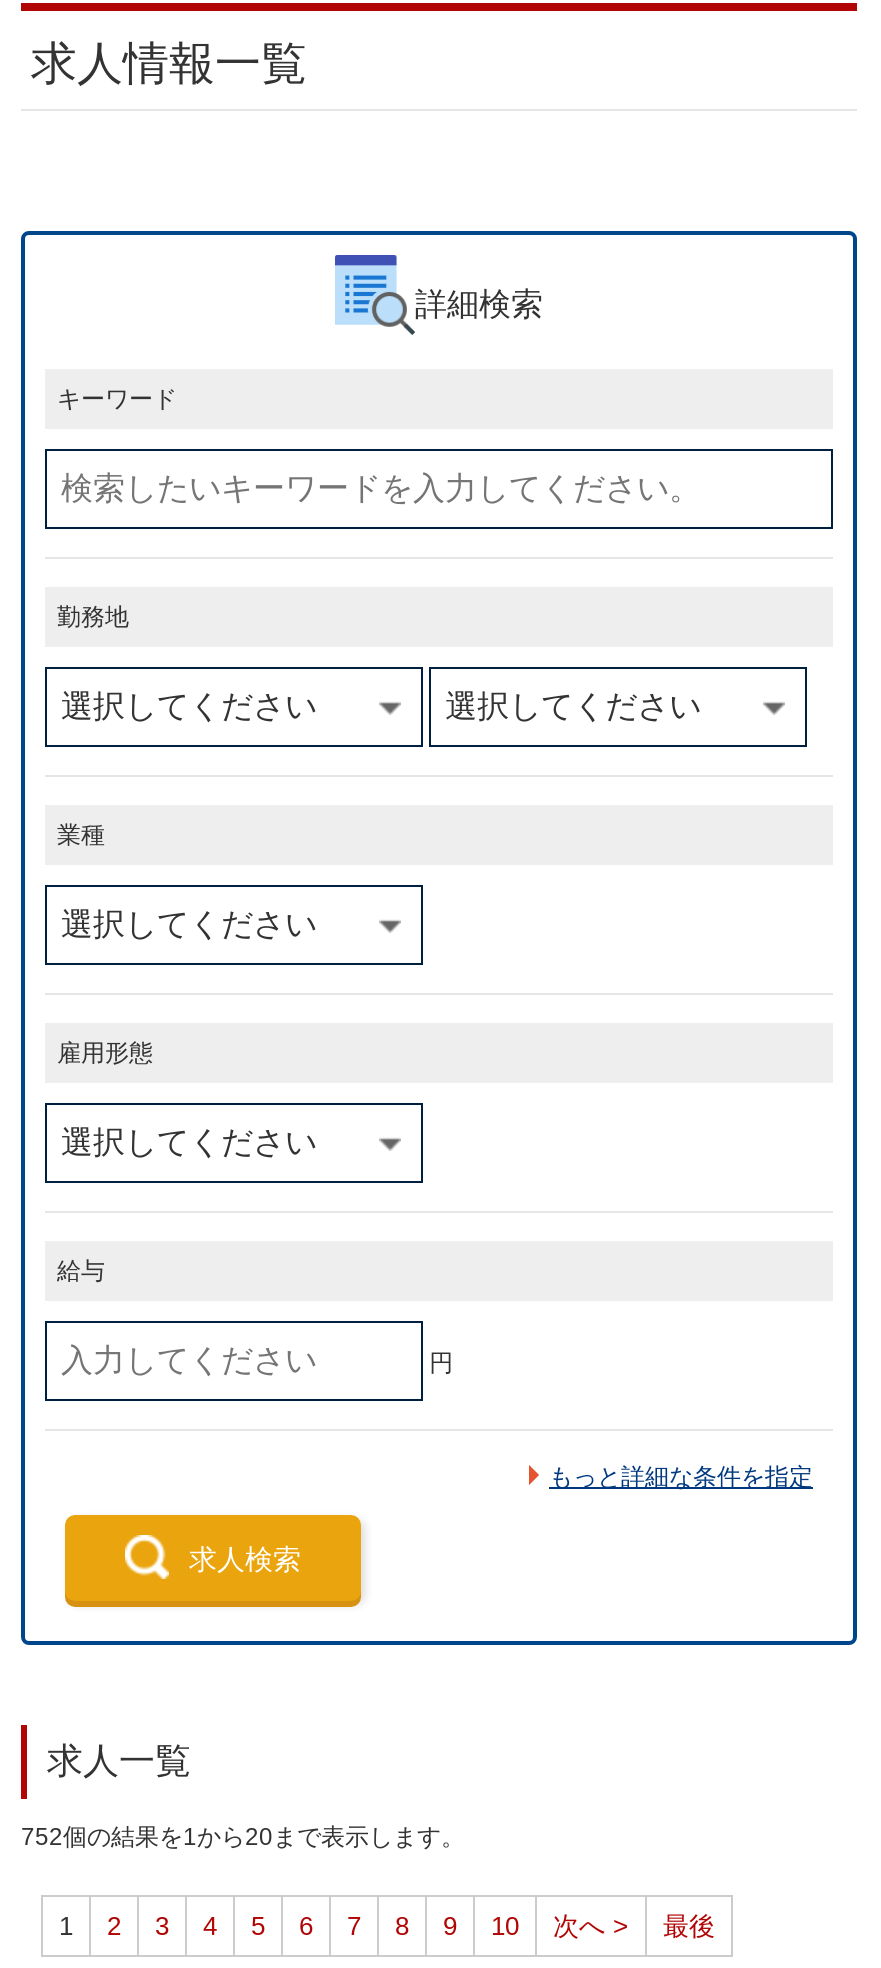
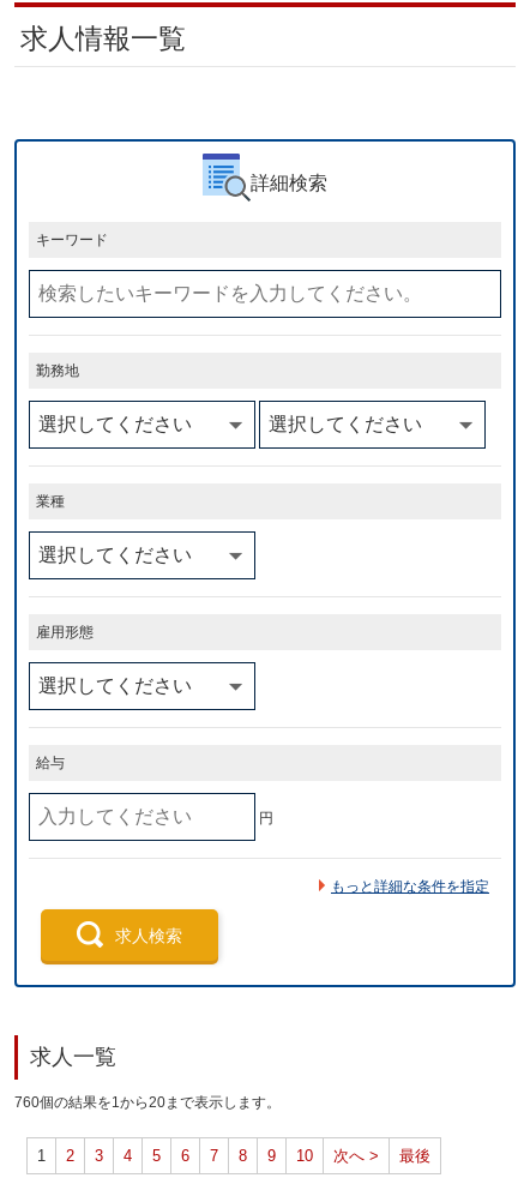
- 752個の結果を1から20まで表示します。
+ 760個の結果を1から20まで表示します。
